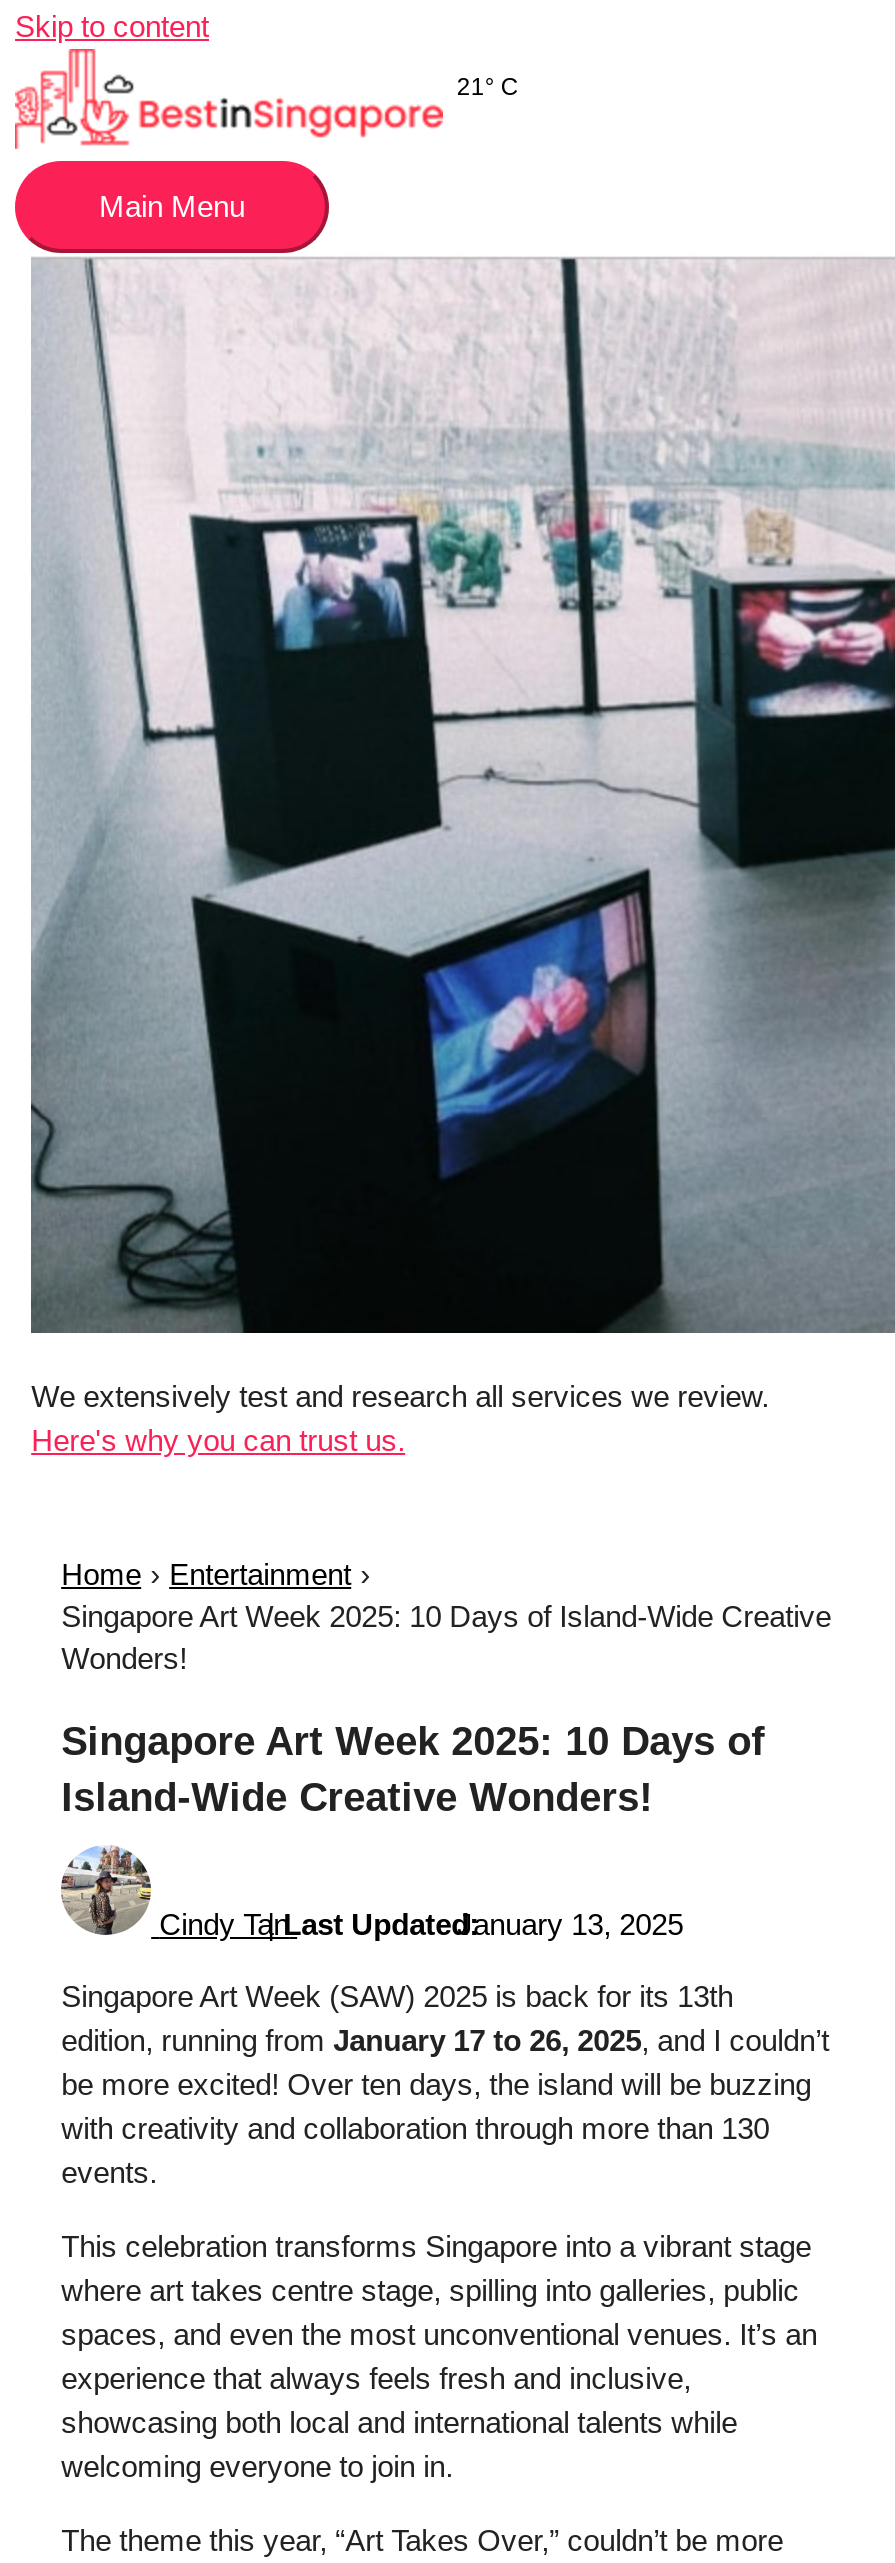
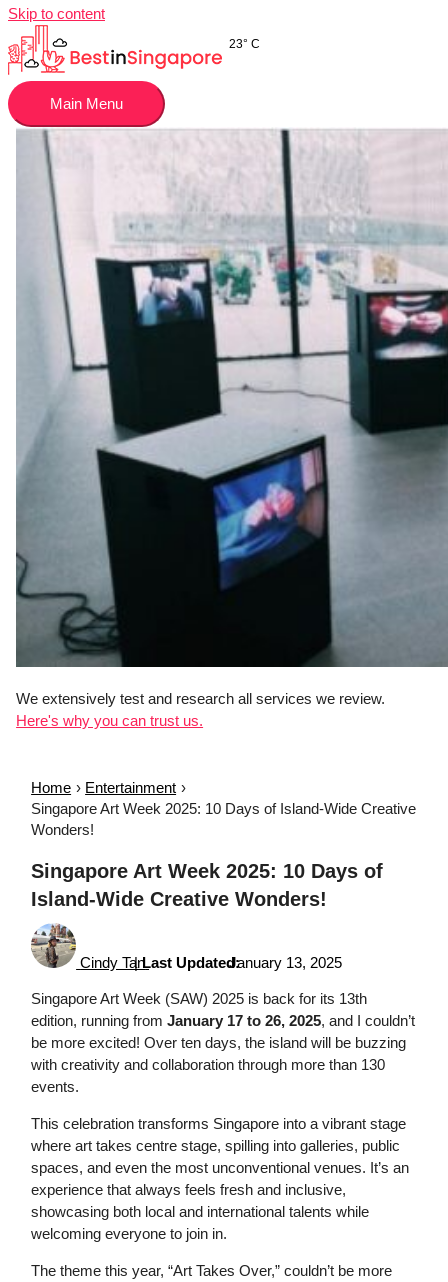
- 21° C
+ 23° C
